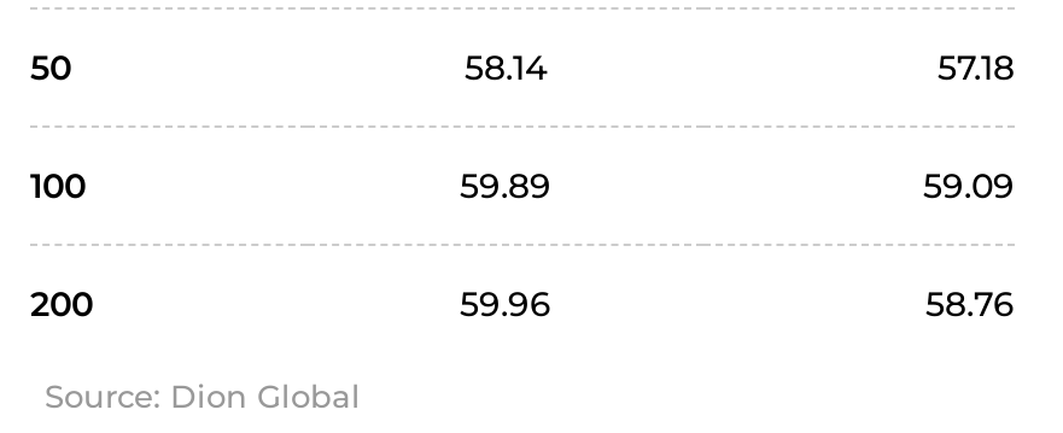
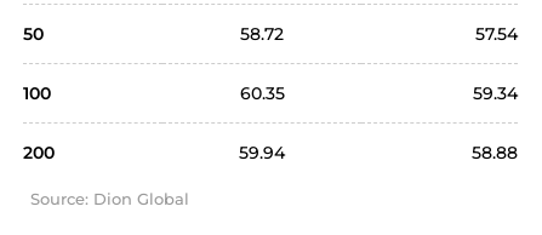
- 58.14
+ 58.72

- 57.18
+ 57.54

- 59.89
+ 60.35

- 59.09
+ 59.34

- 59.96
+ 59.94

- 58.76
+ 58.88
